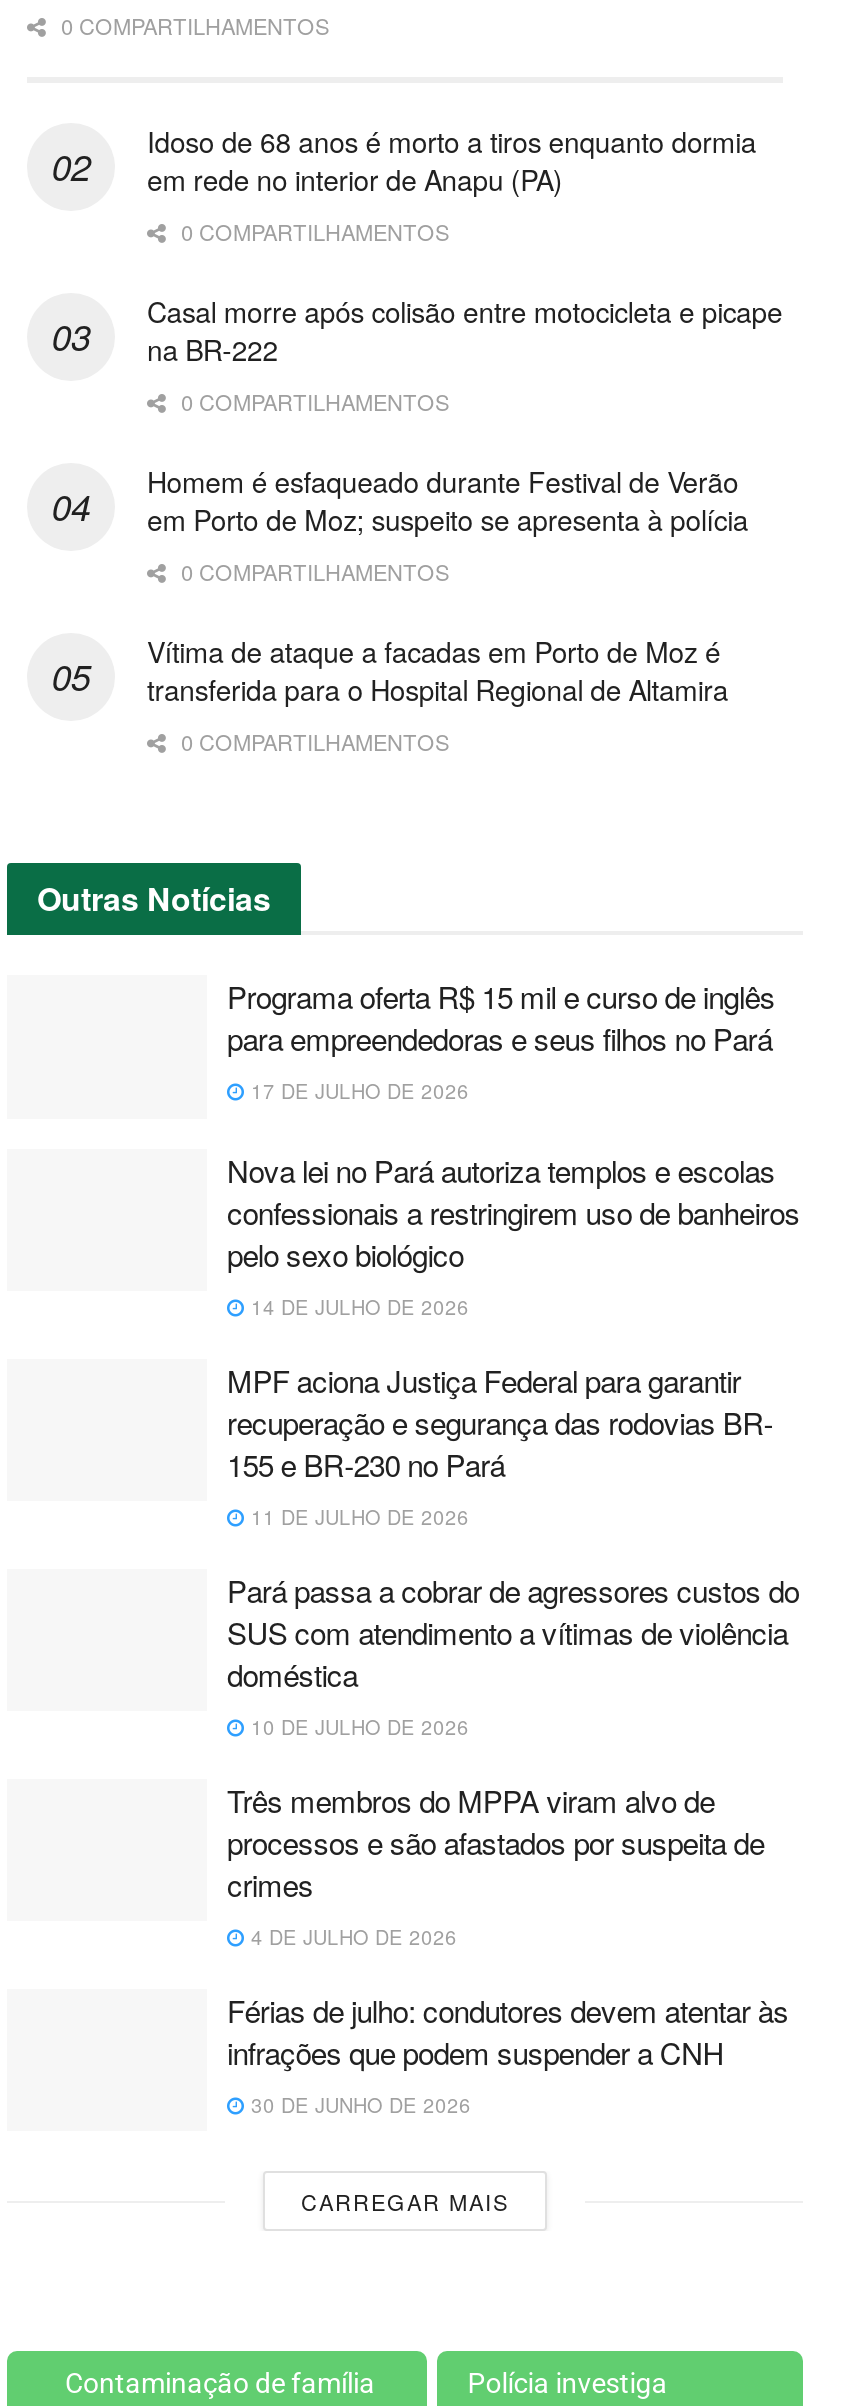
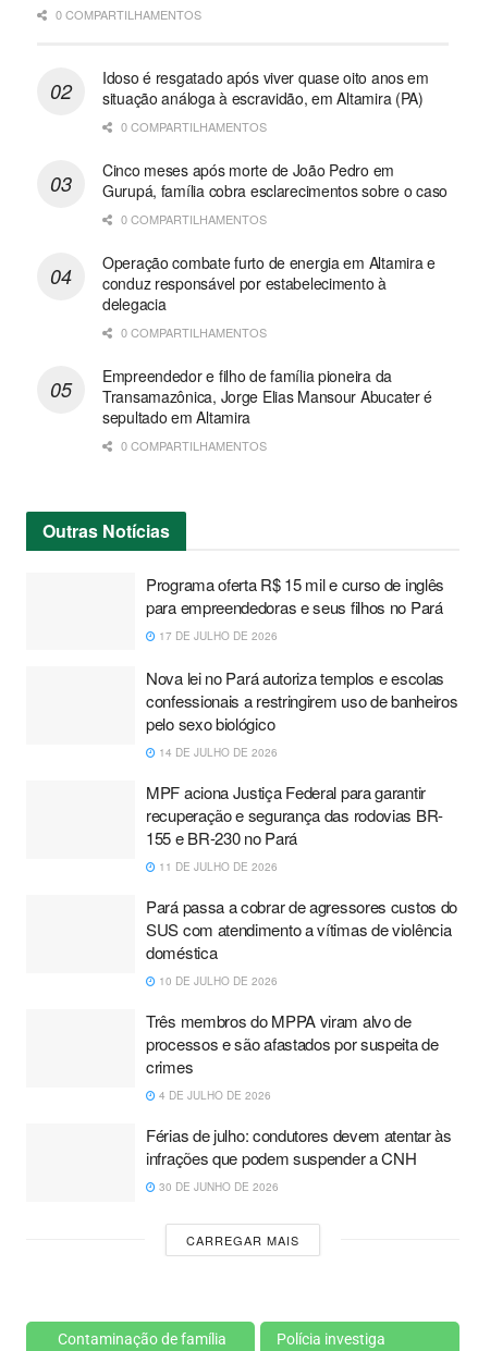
- Idoso de 68 anos é morto a tiros enquanto dormia
- em rede no interior de Anapu (PA)
+ Idoso é resgatado após viver quase oito anos em
+ situação análoga à escravidão, em Altamira (PA)

- Casal morre após colisão entre motocicleta e picape
- na BR-222
+ Cinco meses após morte de João Pedro em
+ Gurupá, família cobra esclarecimentos sobre o caso

- Homem é esfaqueado durante Festival de Verão
- em Porto de Moz; suspeito se apresenta à polícia
+ Operação combate furto de energia em Altamira e
+ conduz responsável por estabelecimento à
+ delegacia

- Vítima de ataque a facadas em Porto de Moz é
- transferida para o Hospital Regional de Altamira
+ Empreendedor e filho de família pioneira da
+ Transamazônica, Jorge Elias Mansour Abucater é
+ sepultado em Altamira
